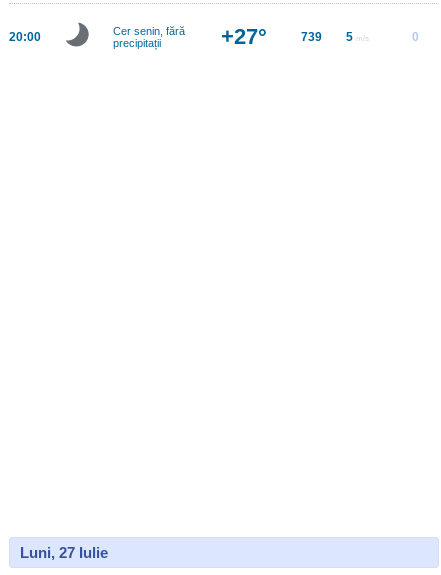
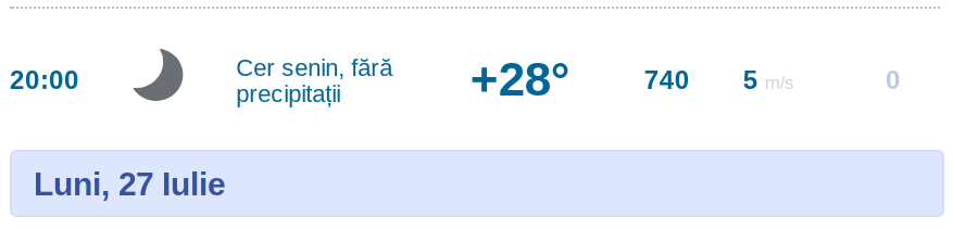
- +27°
+ +28°

- 739
+ 740
